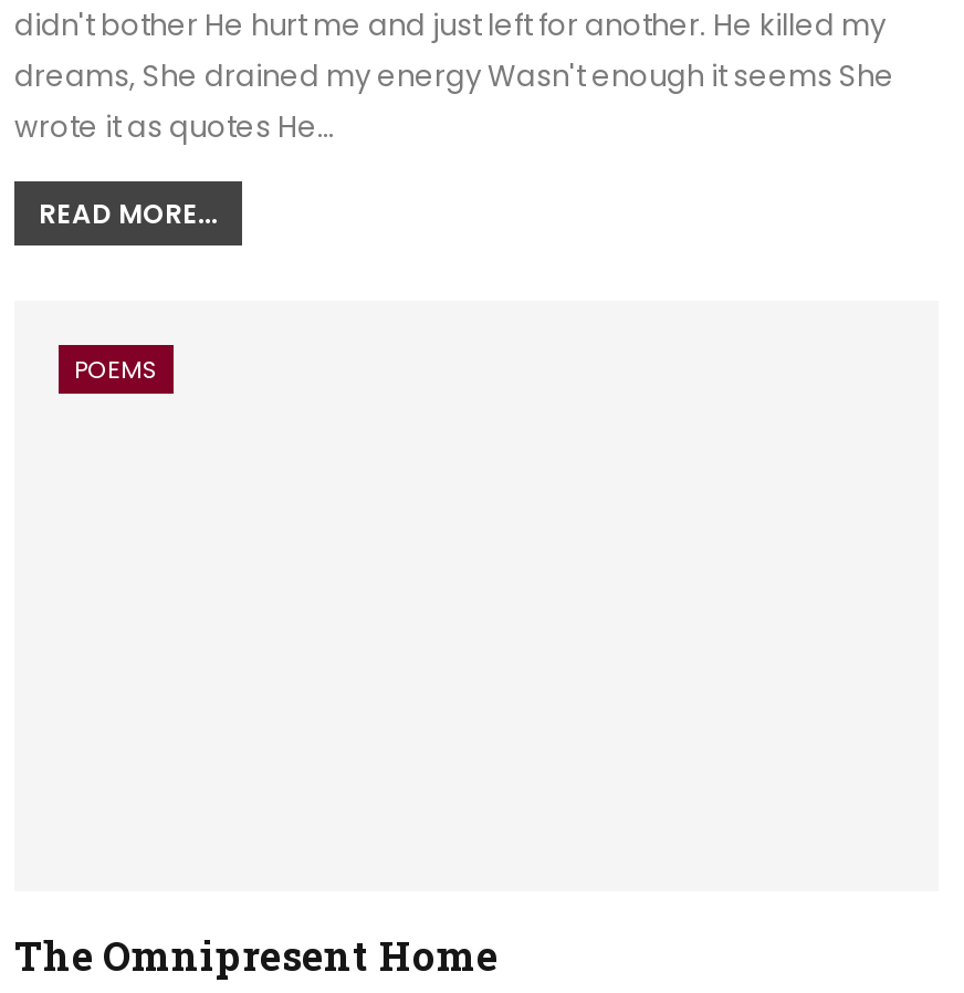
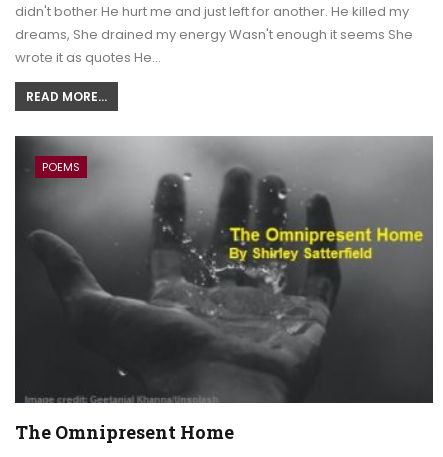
+ [image]
